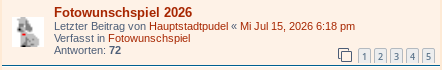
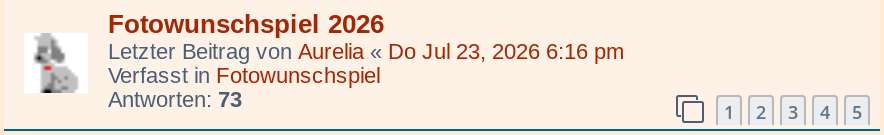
- Letzter Beitrag von Hauptstadtpudel «Mi Jul 15, 2026 6:18 pm
+ Letzter Beitrag von Aurelia «Do Jul 23, 2026 6:16 pm

- Antworten: 72
+ Antworten: 73
